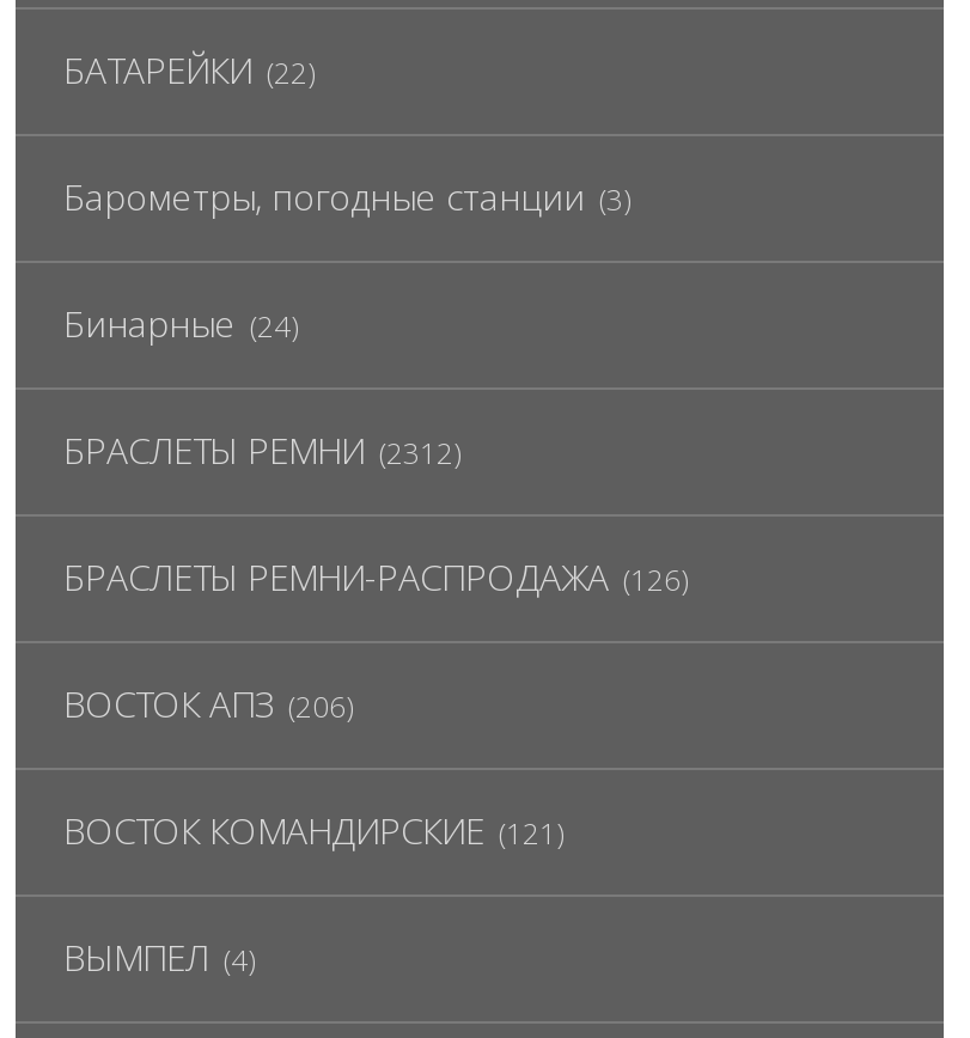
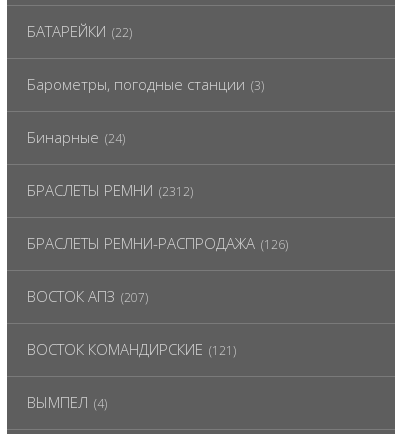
- ВОСТОК АПЗ (206)
+ ВОСТОК АПЗ (207)
